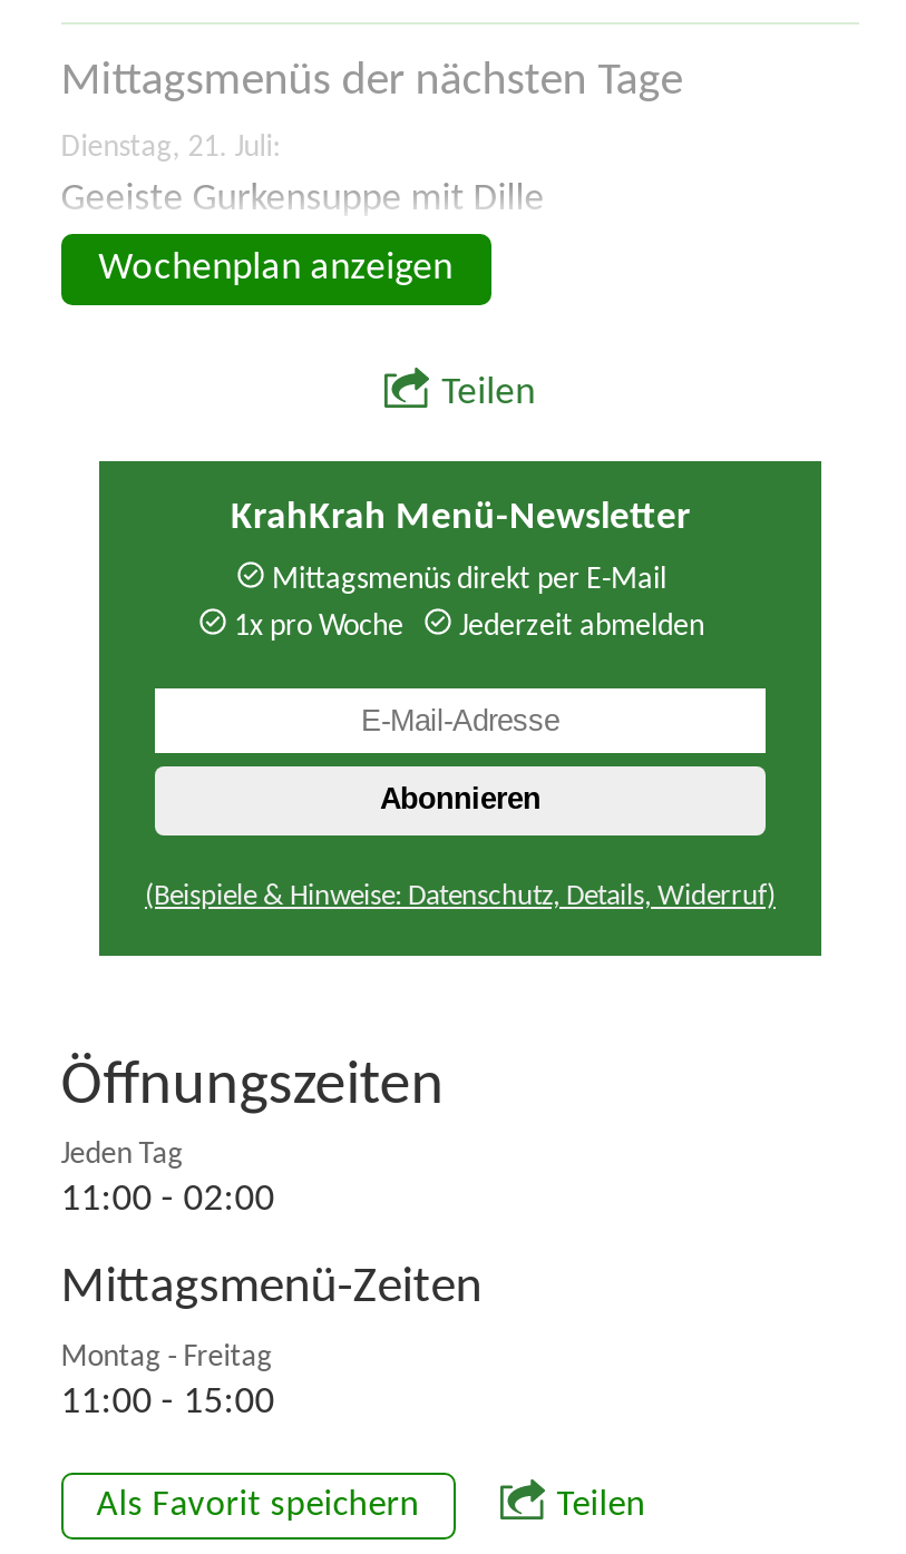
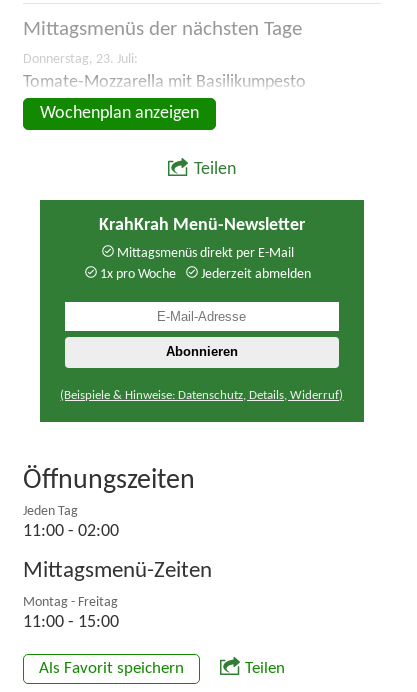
- Dienstag, 21. Juli:
- Geeiste Gurkensuppe mit Dille
+ Donnerstag, 23. Juli:
+ Tomate-Mozzarella mit Basilikumpesto
